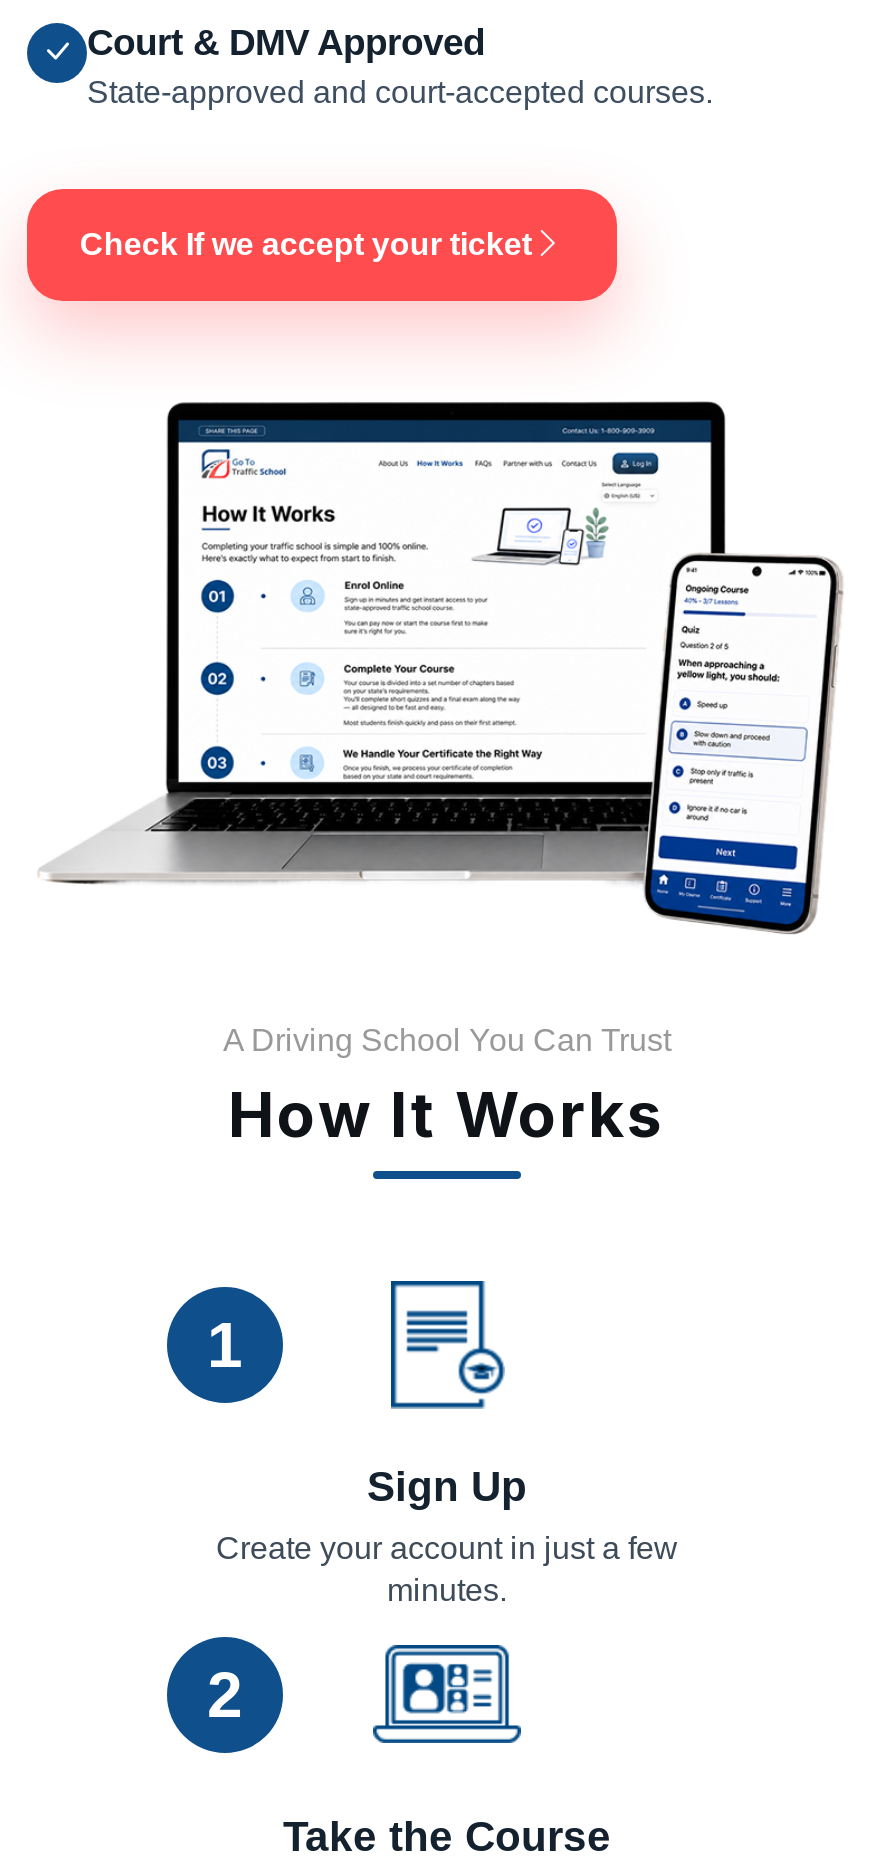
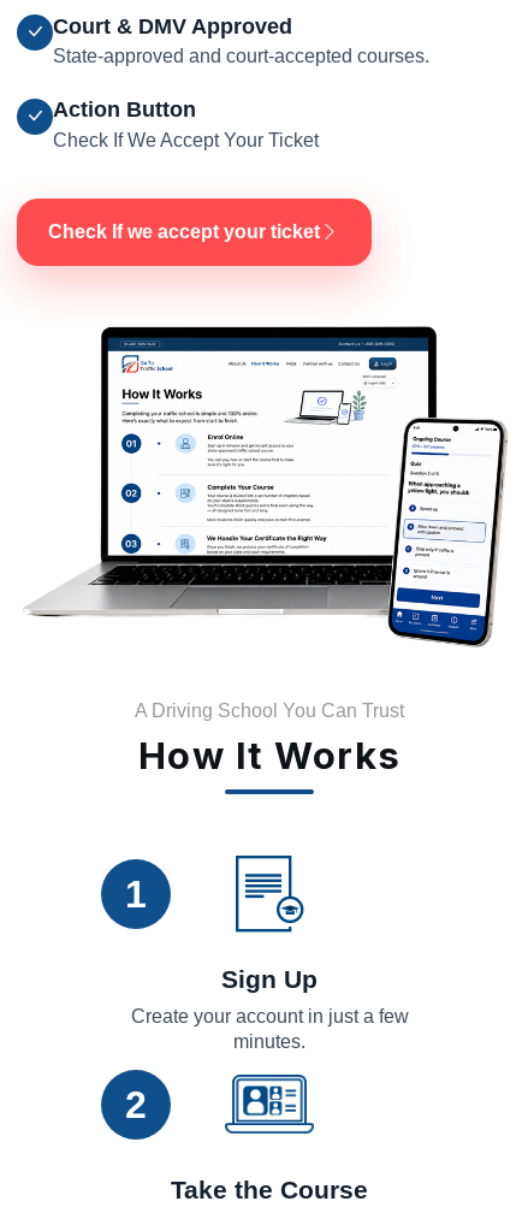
+ Action Button
+ Check If We Accept Your Ticket
